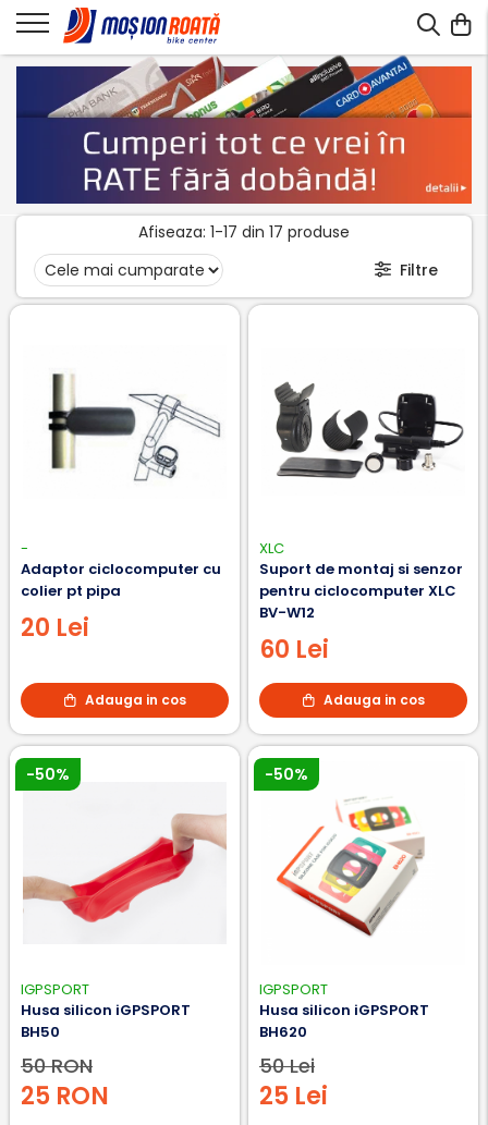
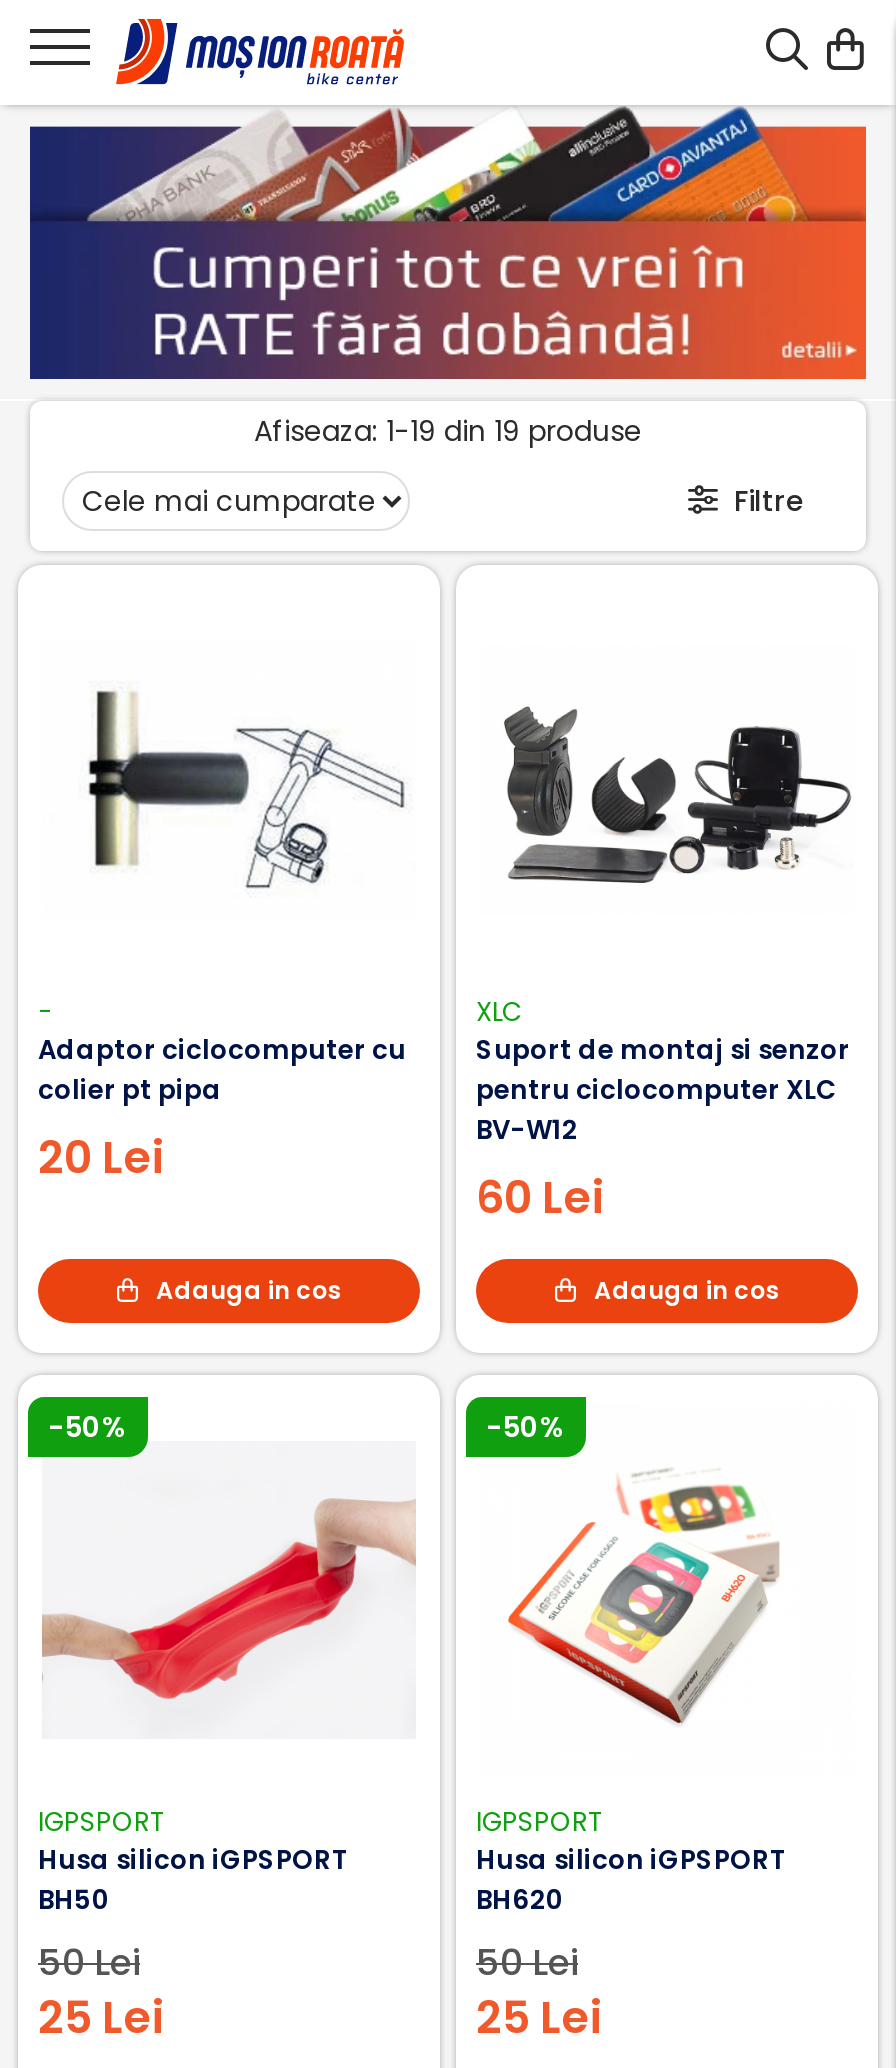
- Afiseaza: 1-17 din 17 produse
+ Afiseaza: 1-19 din 19 produse

- 50 RON
- 25 RON
+ 50 Lei
+ 25 Lei
